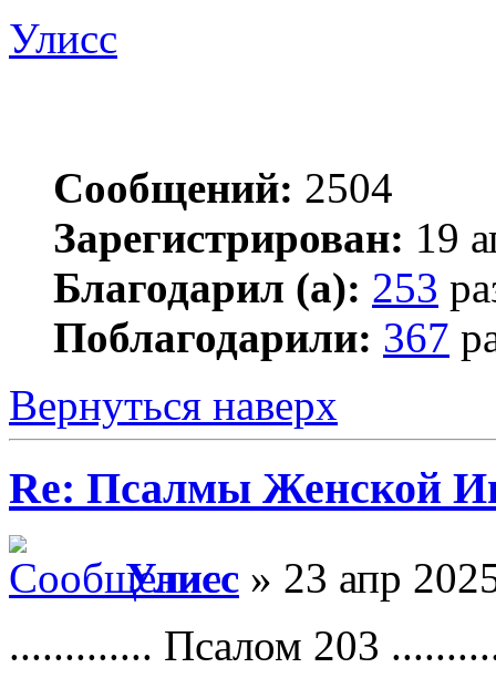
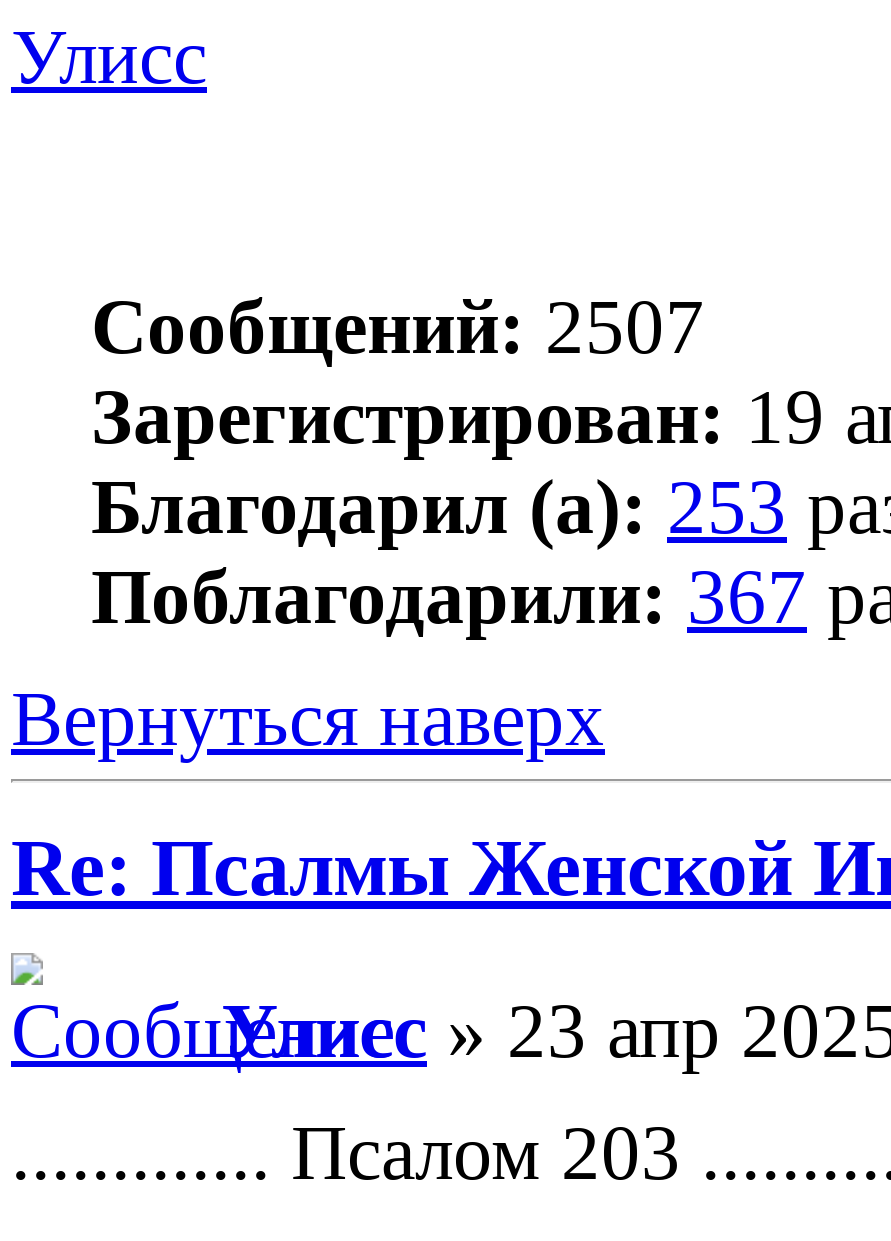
- Сообщений: 2504
+ Сообщений: 2507
